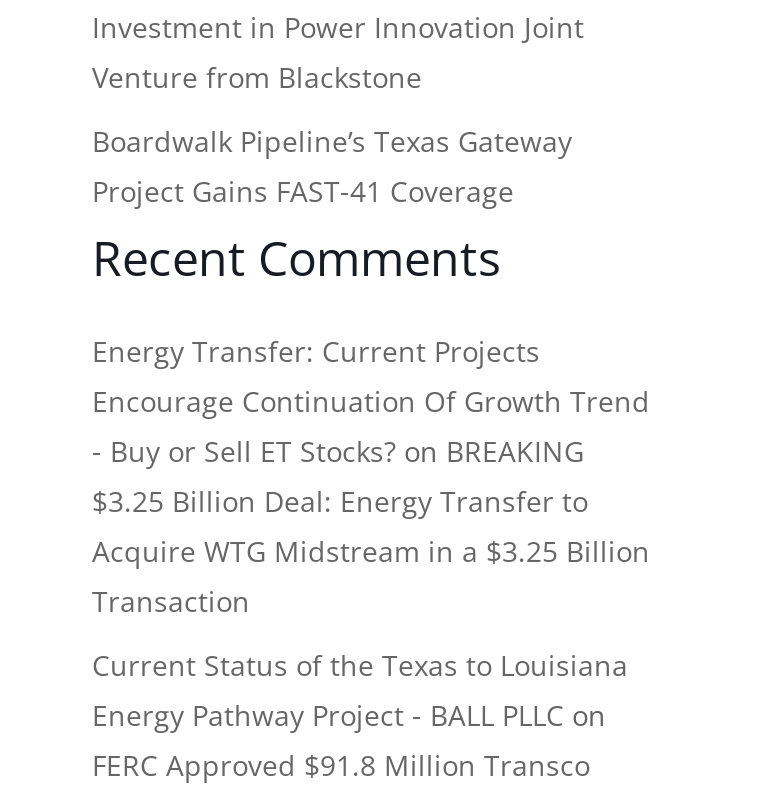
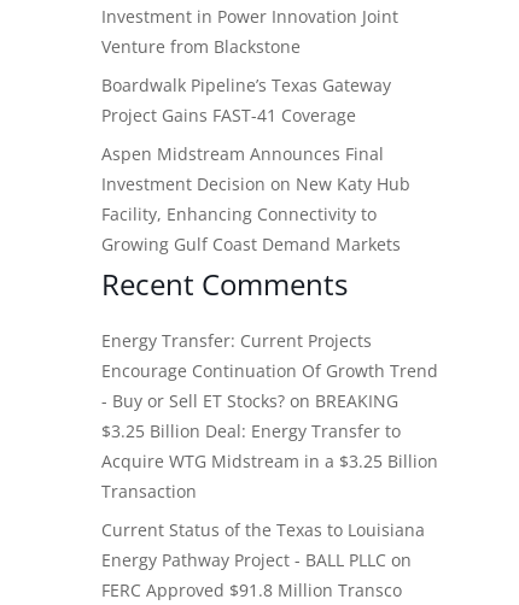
+ Aspen Midstream Announces Final
+ Investment Decision on New Katy Hub
+ Facility, Enhancing Connectivity to
+ Growing Gulf Coast Demand Markets
